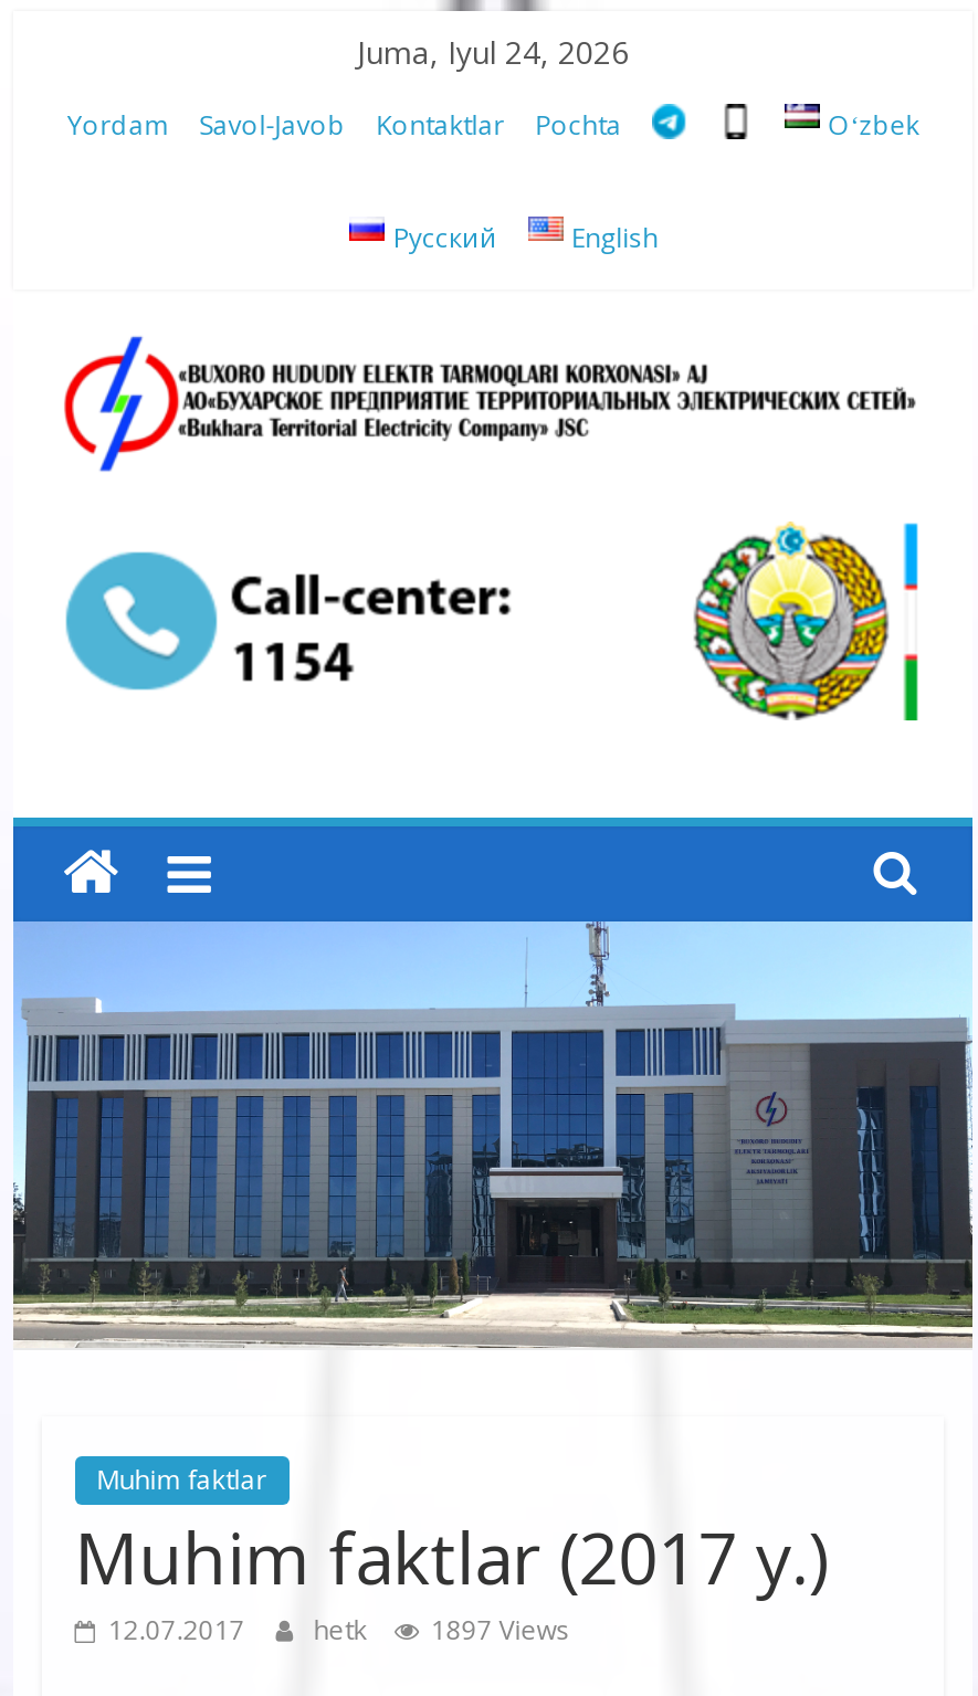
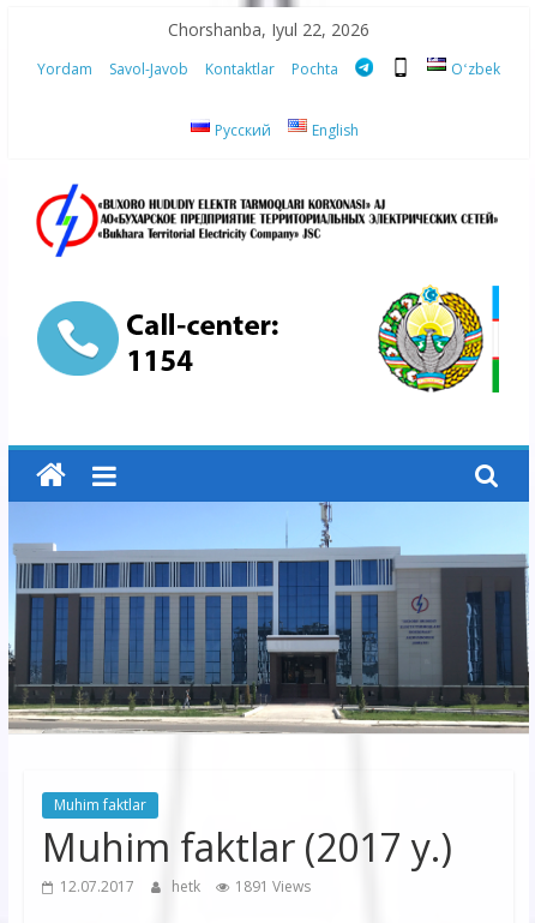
- Juma, Iyul 24, 2026
+ Chorshanba, Iyul 22, 2026

- 12.07.2017 hetk 1897 Views
+ 12.07.2017 hetk 1891 Views
